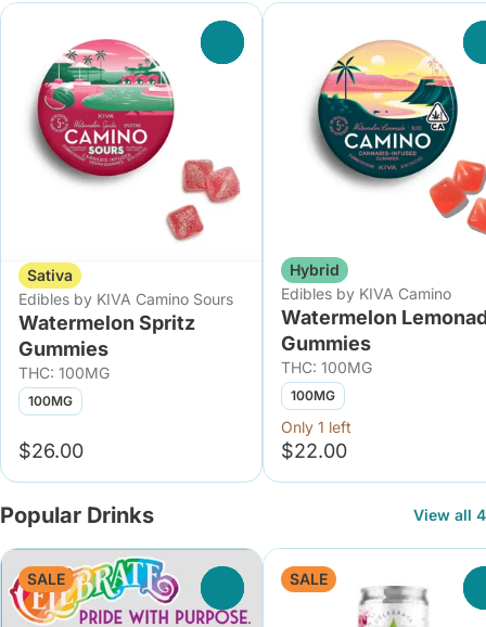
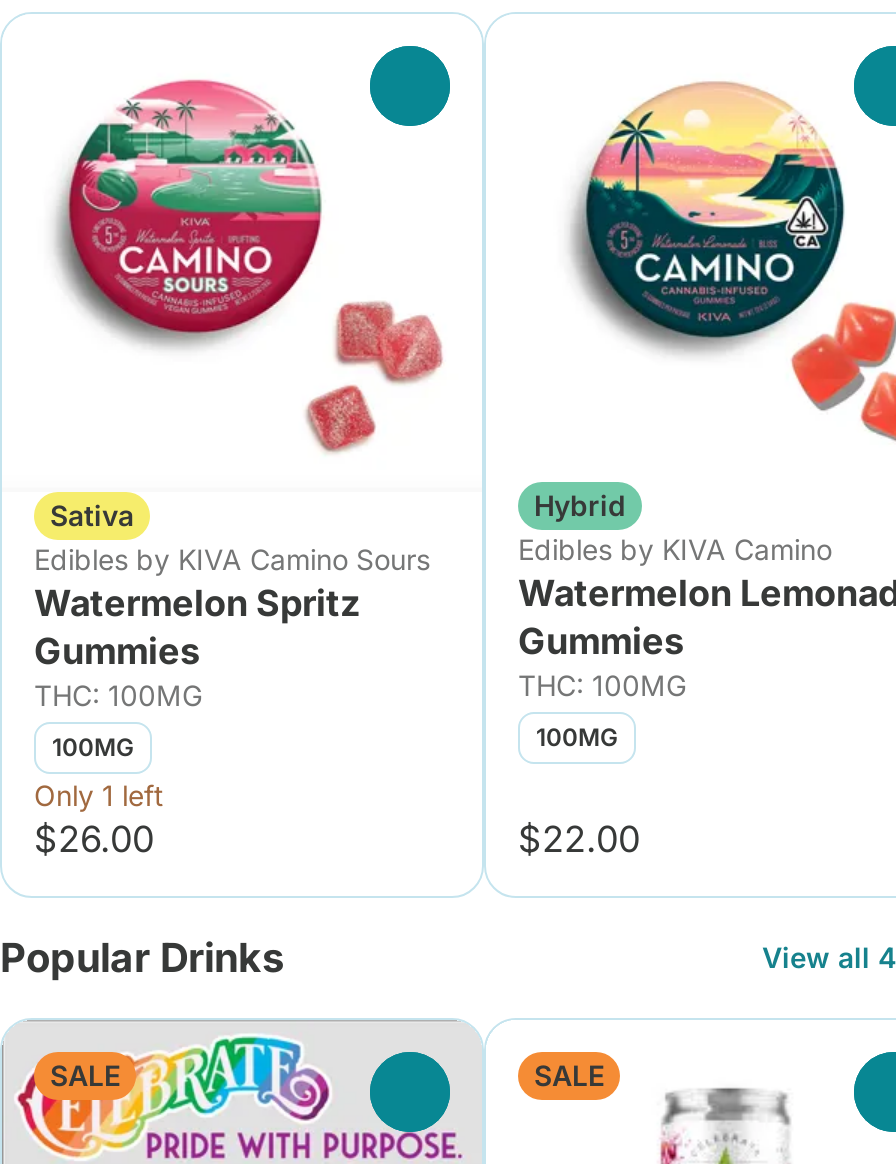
+ Only 1 left

- Only 1 left
